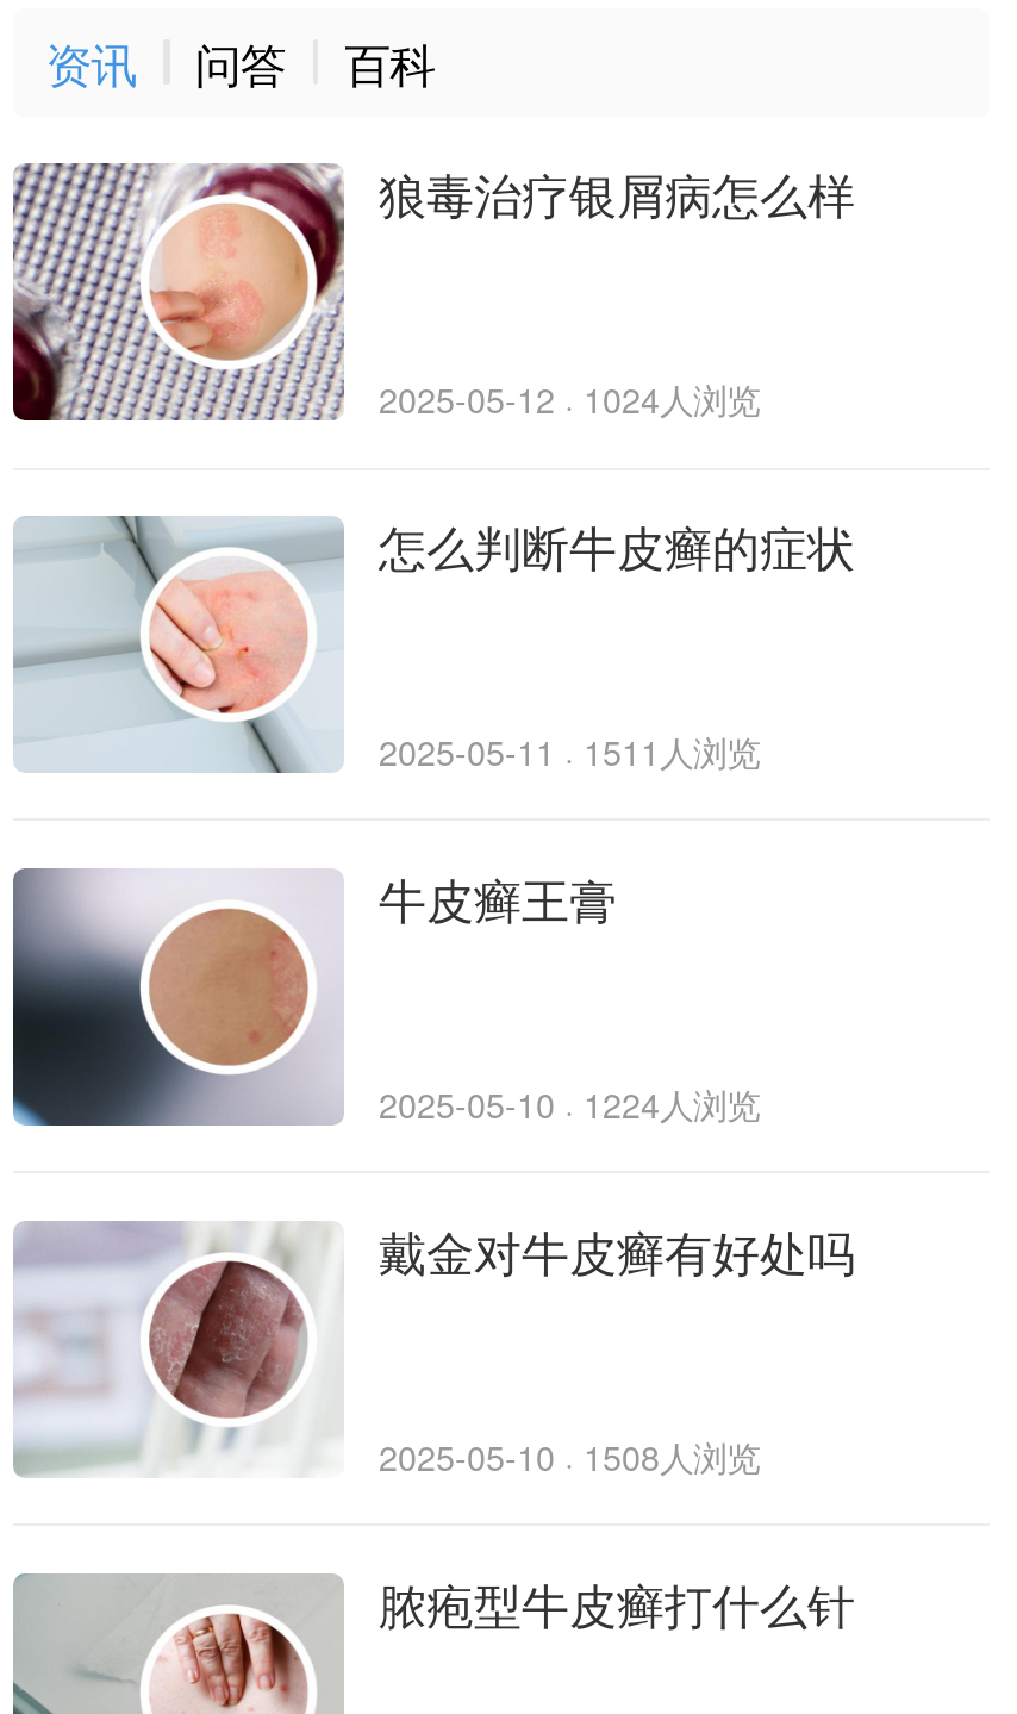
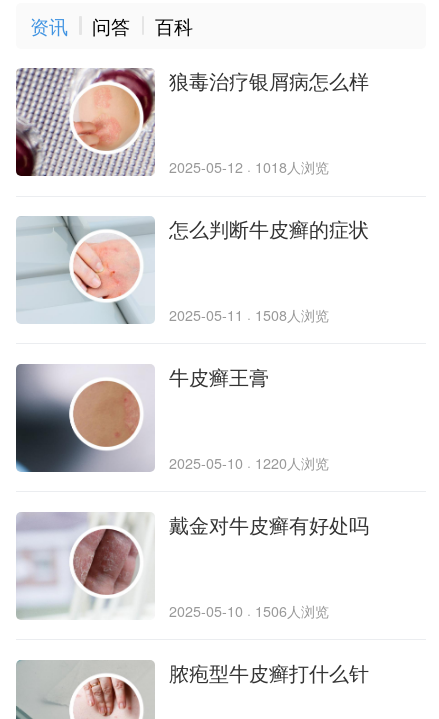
- 2025-05-12 · 1024人浏览
+ 2025-05-12 · 1018人浏览

- 2025-05-11 · 1511人浏览
+ 2025-05-11 · 1508人浏览

- 2025-05-10 · 1224人浏览
+ 2025-05-10 · 1220人浏览

- 2025-05-10 · 1508人浏览
+ 2025-05-10 · 1506人浏览
